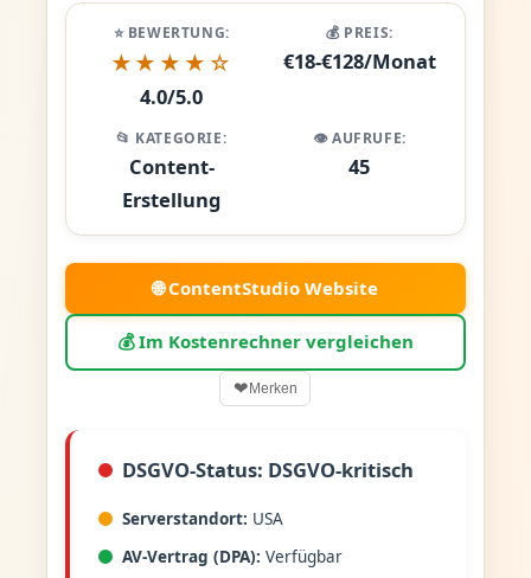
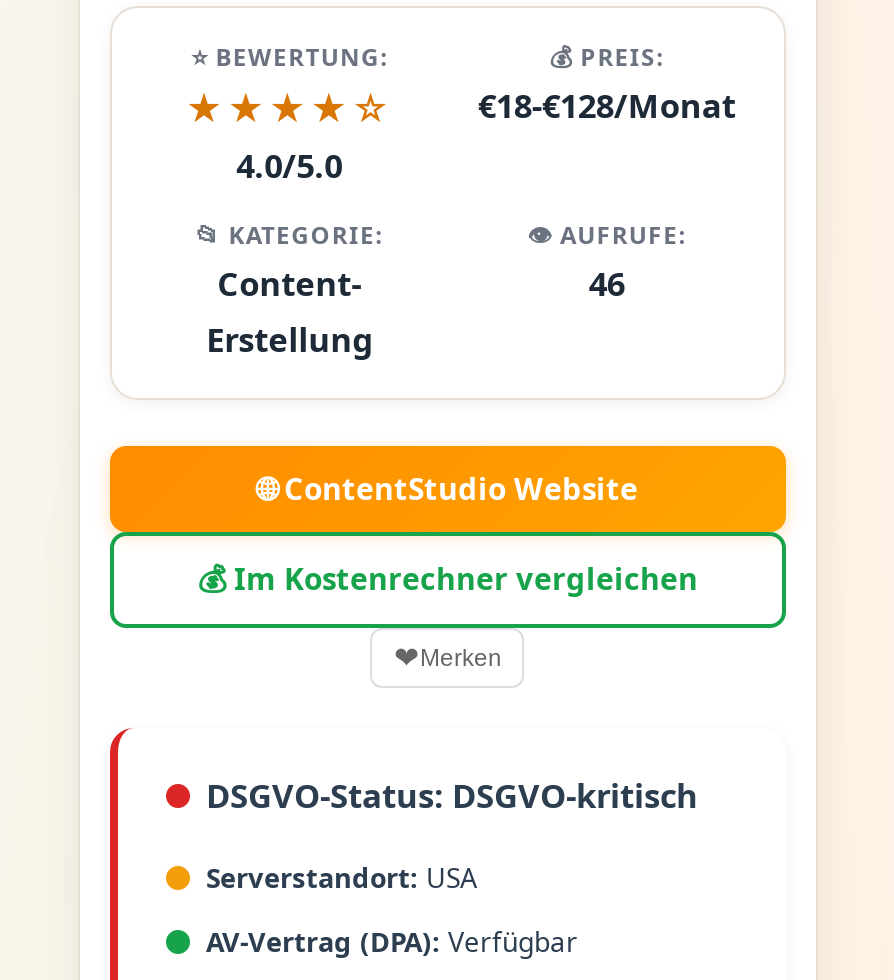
- 45
+ 46
